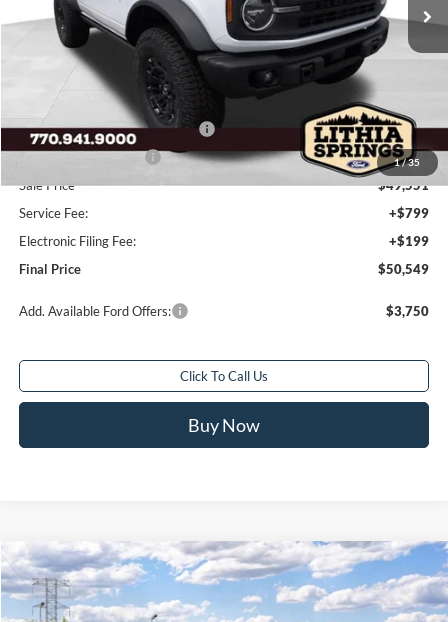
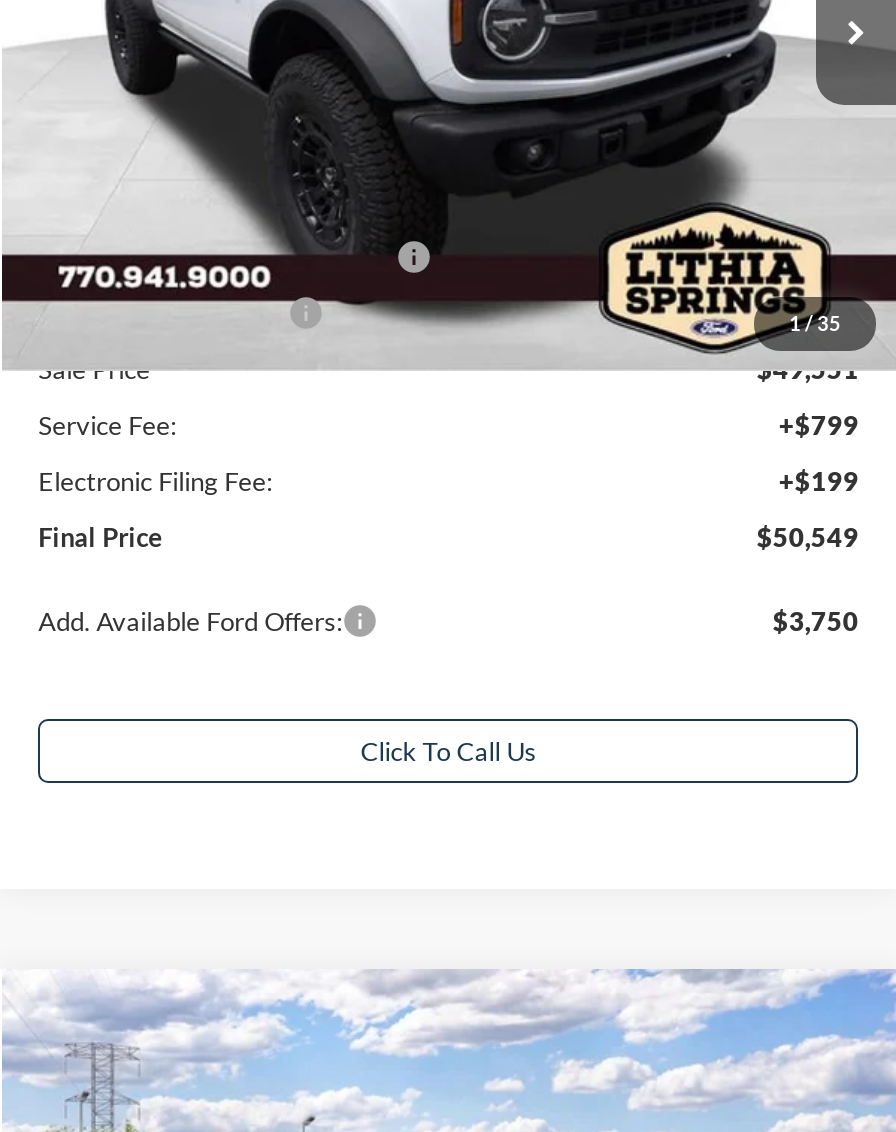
- Buy Now
